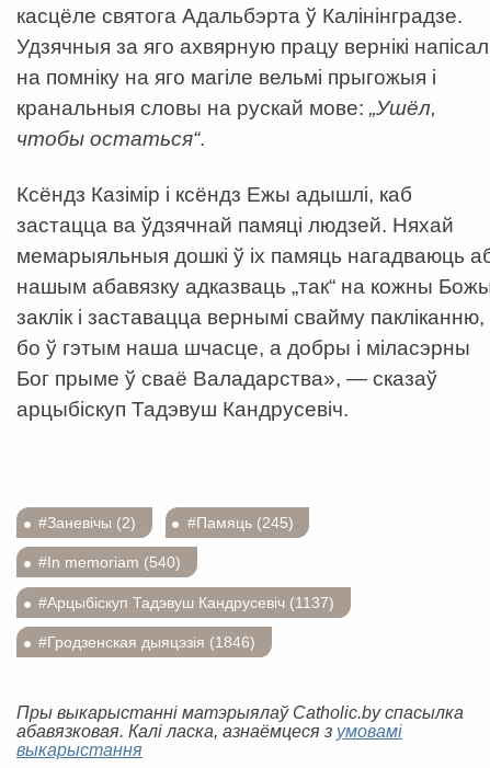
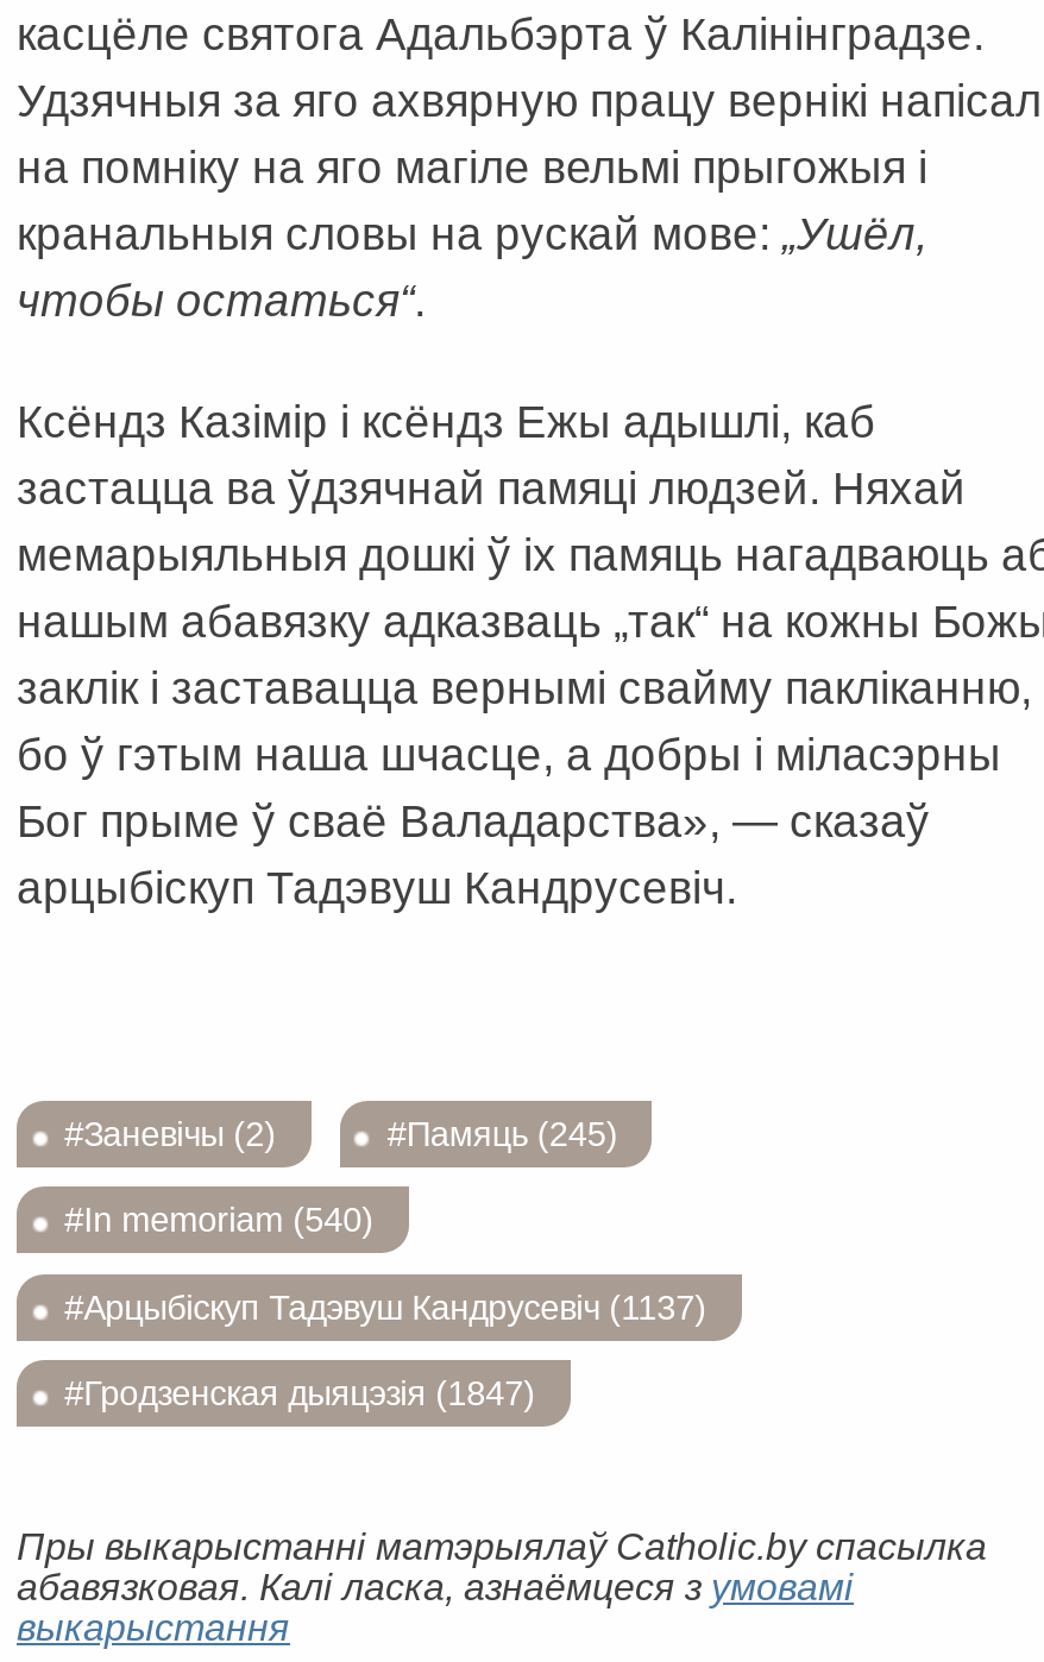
- #Гродзенская дыяцэзія (1846)
+ #Гродзенская дыяцэзія (1847)
